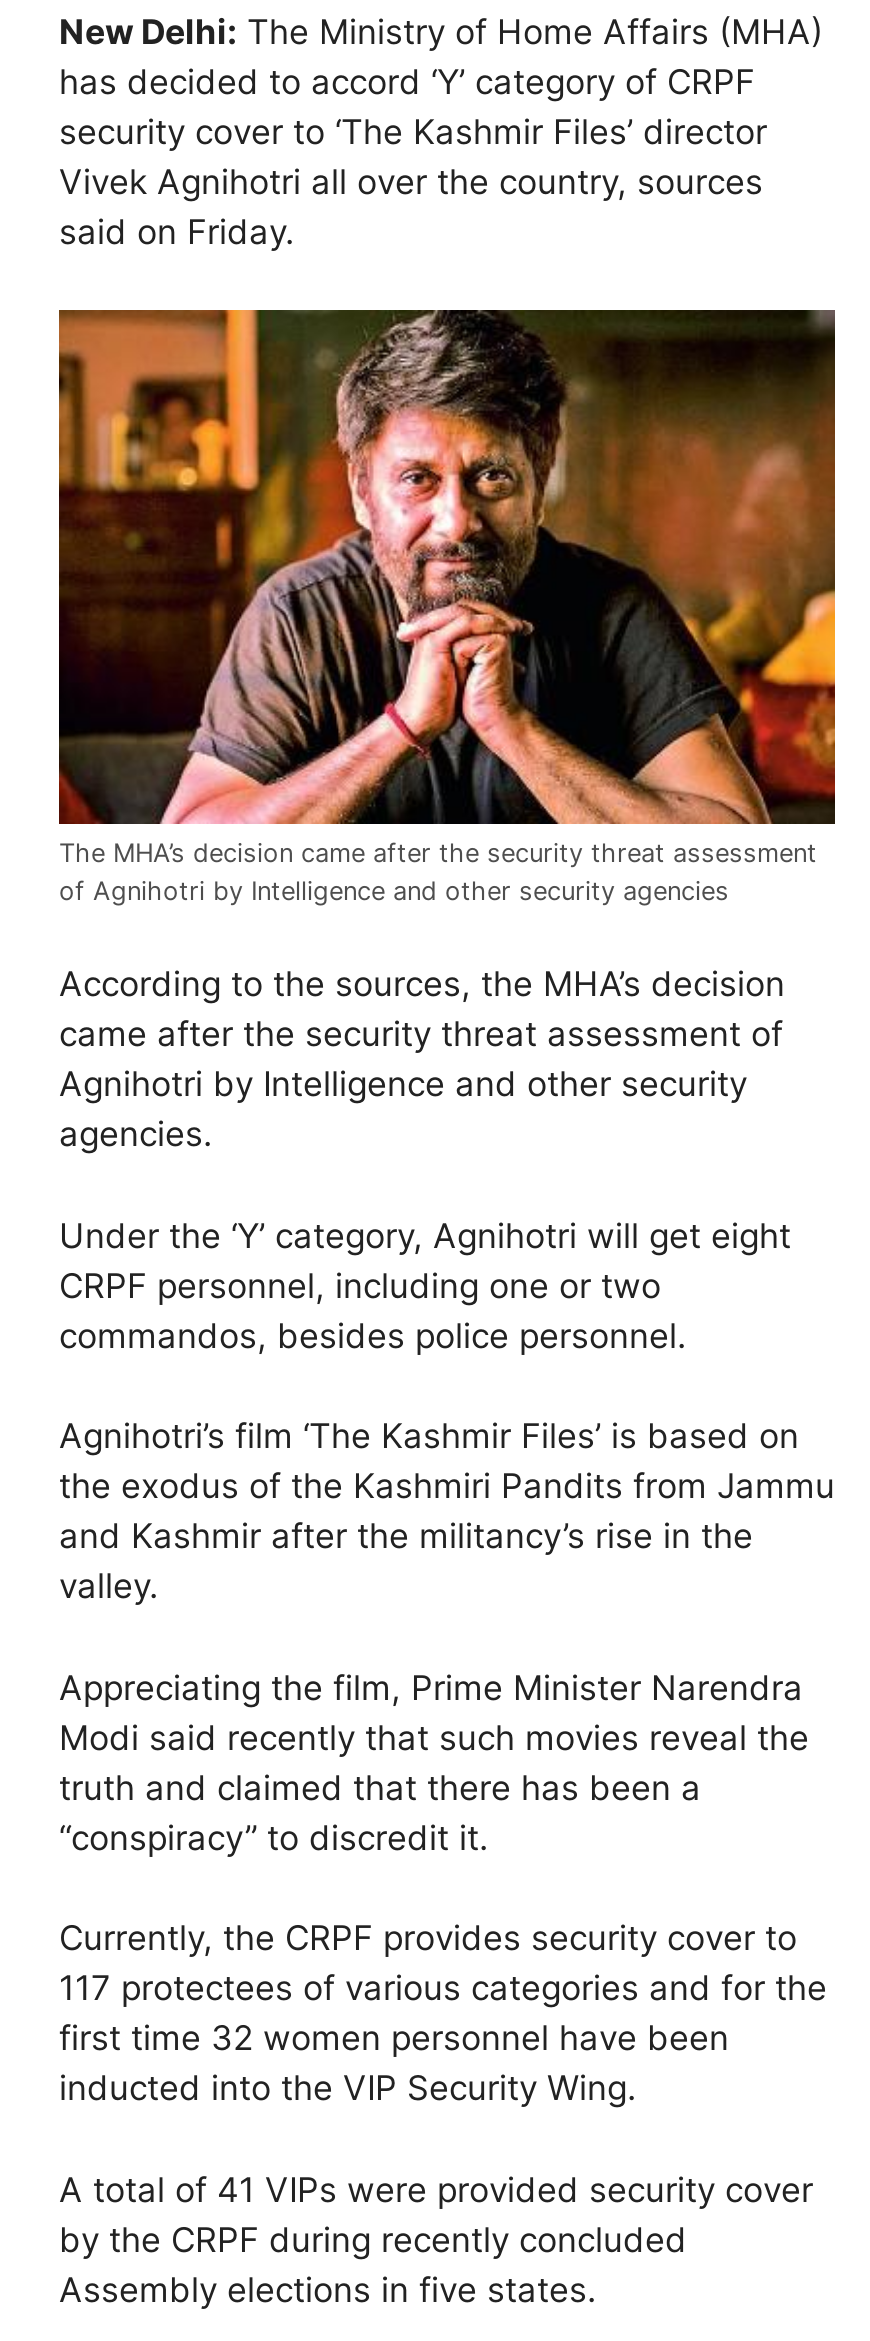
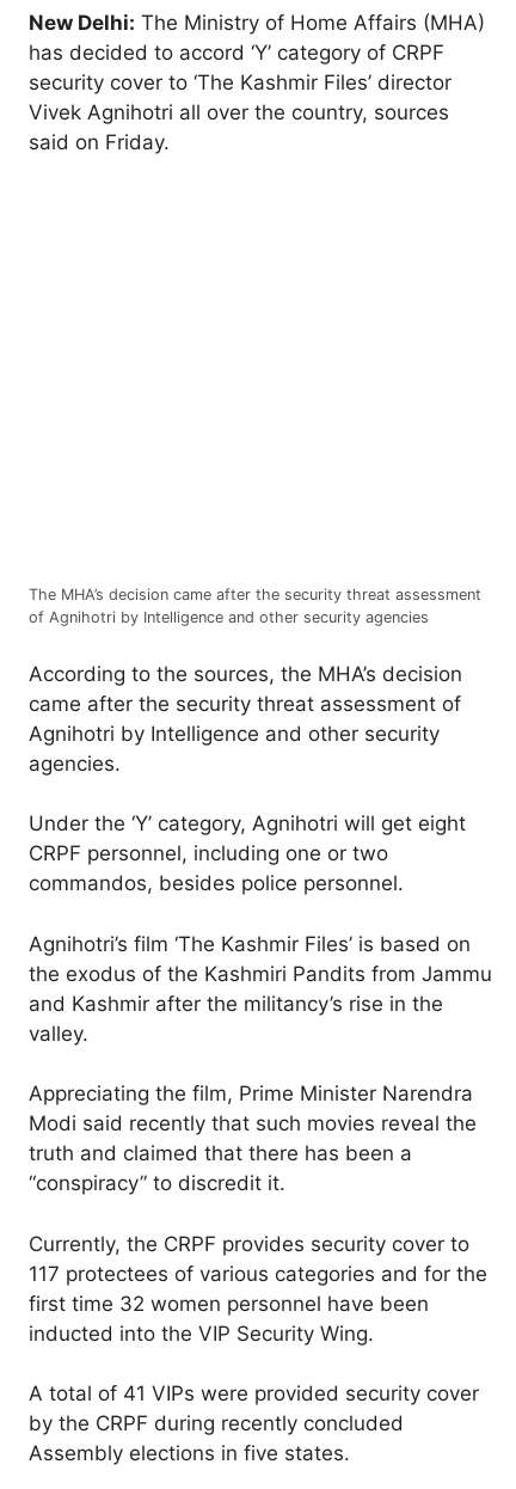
- [image]
